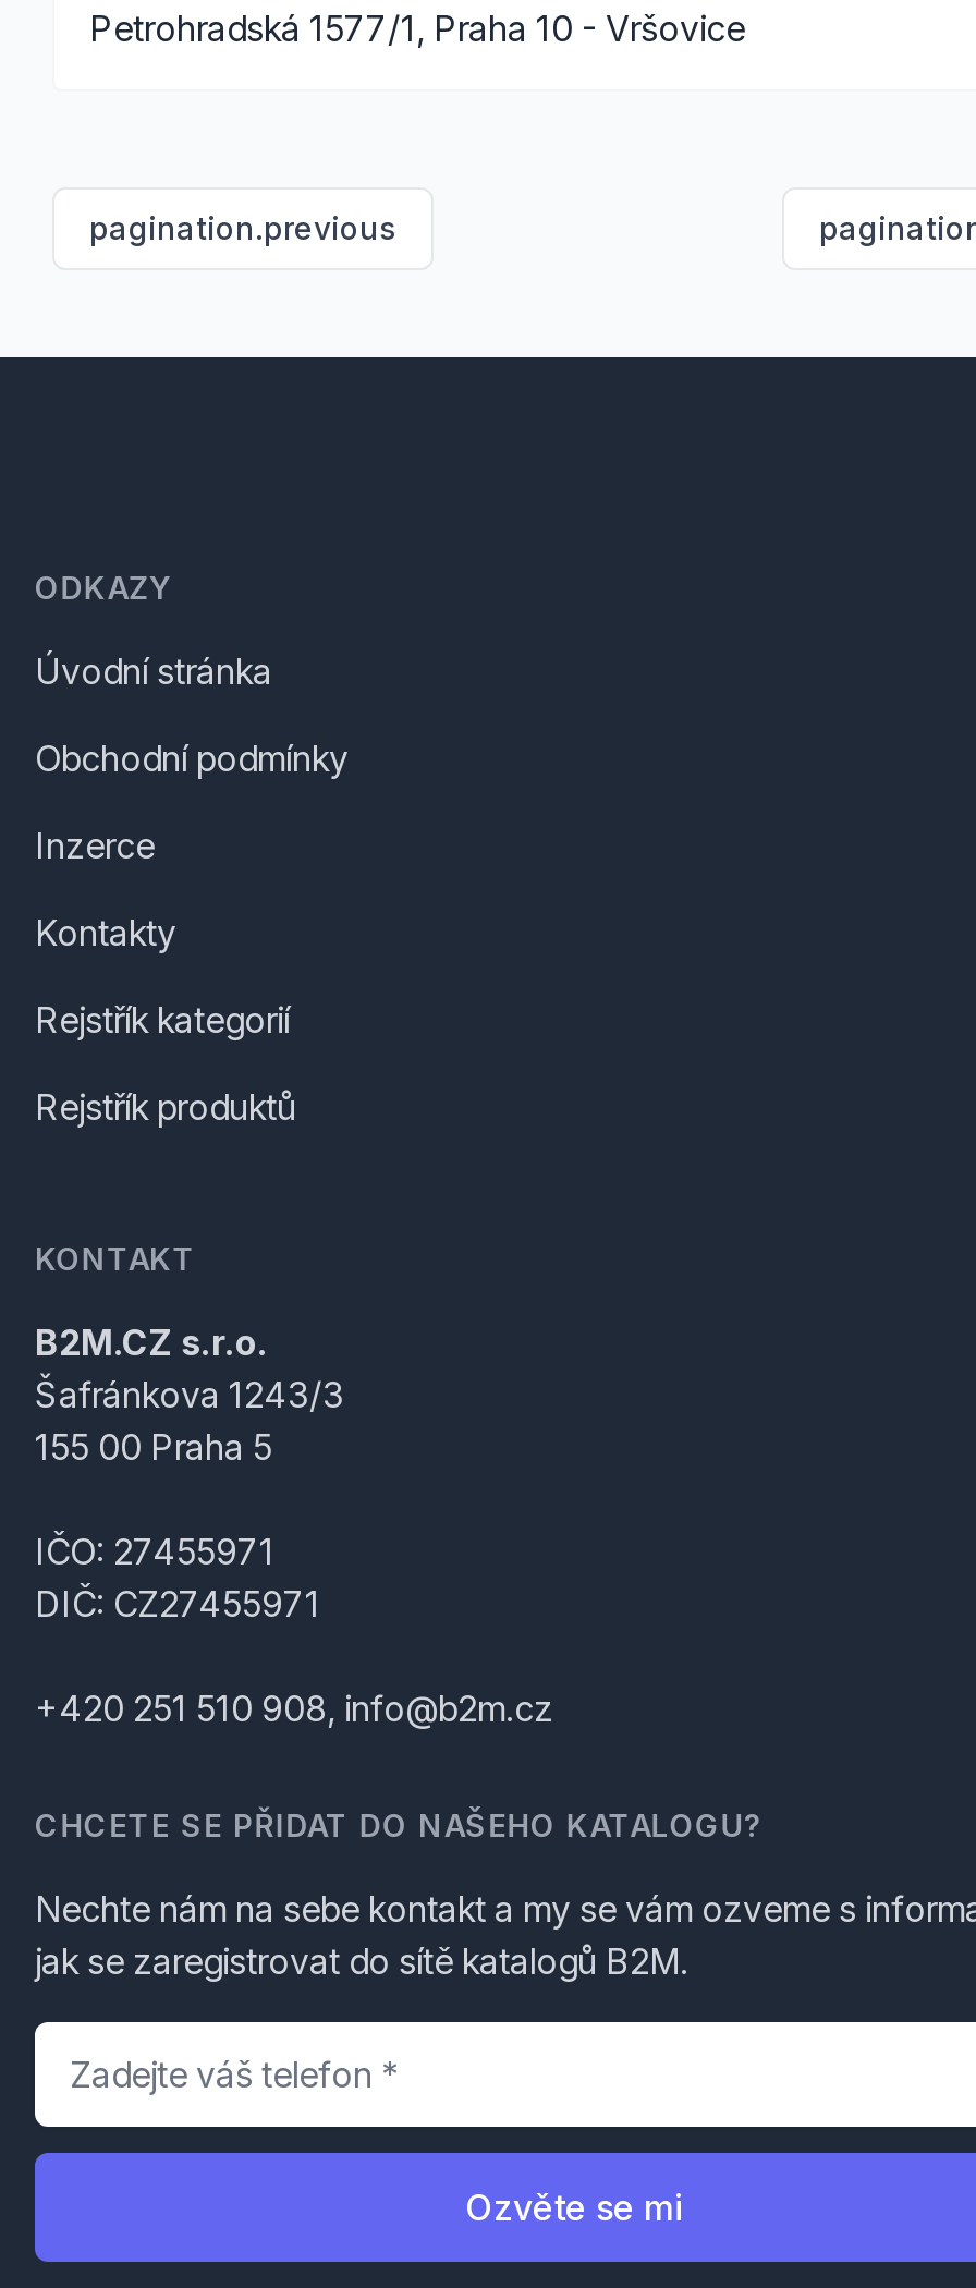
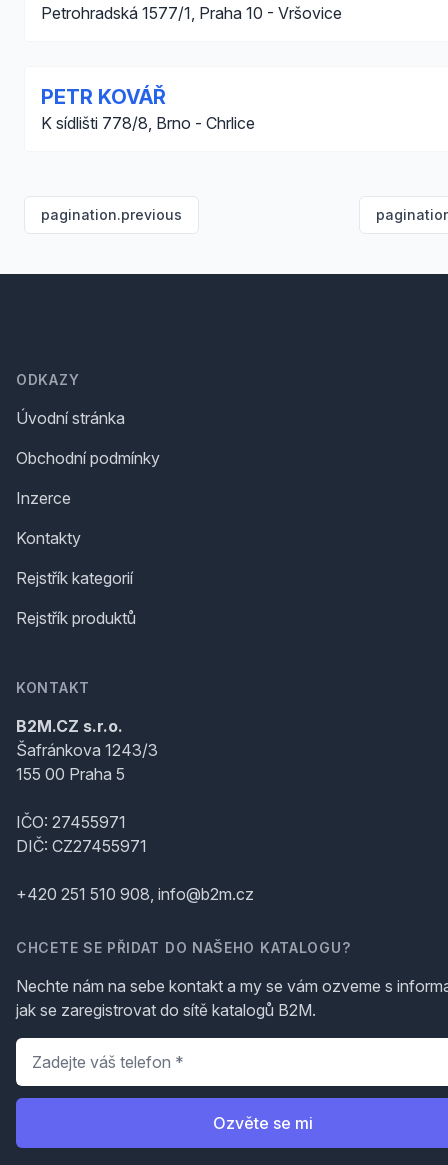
+ PETR KOVÁŘ
+ K sídlišti 778/8, Brno - Chrlice
